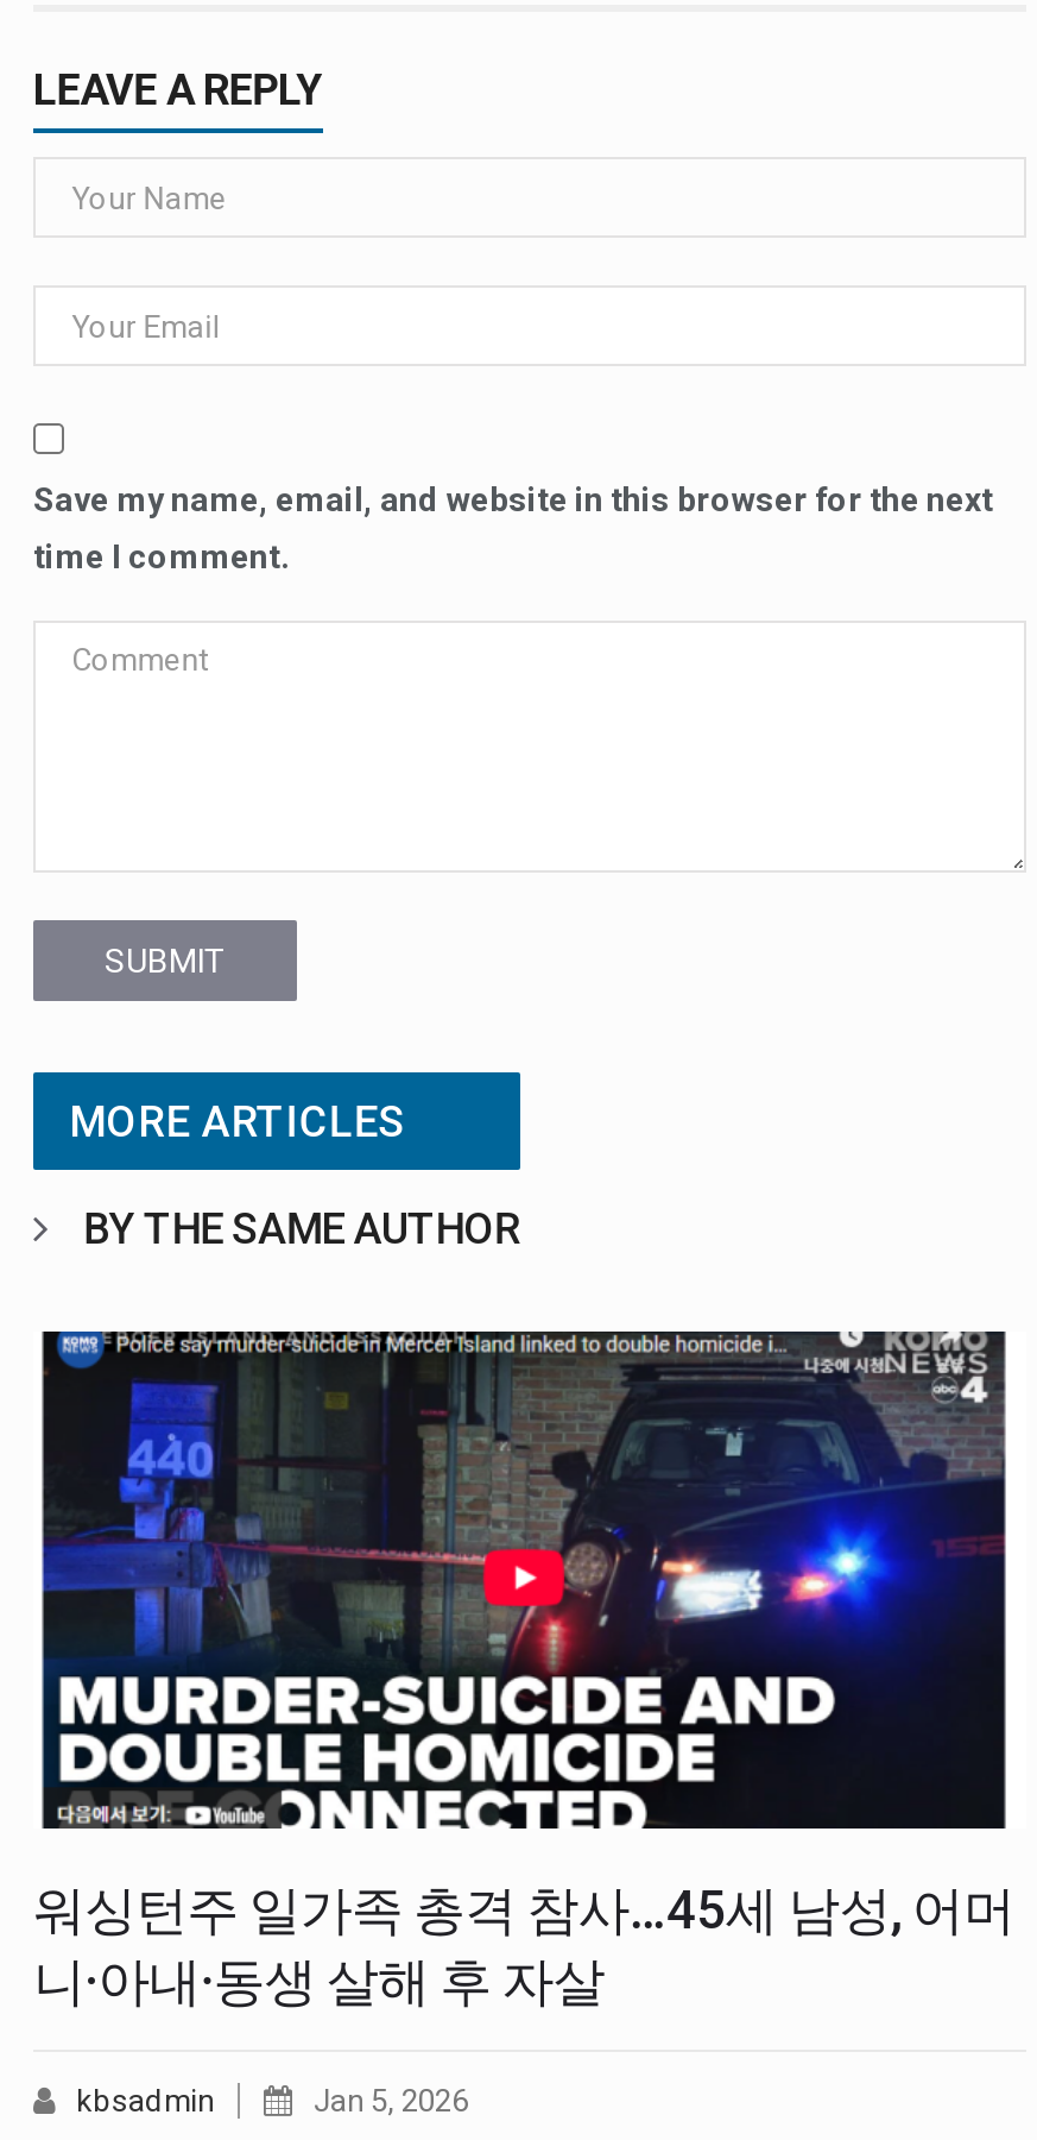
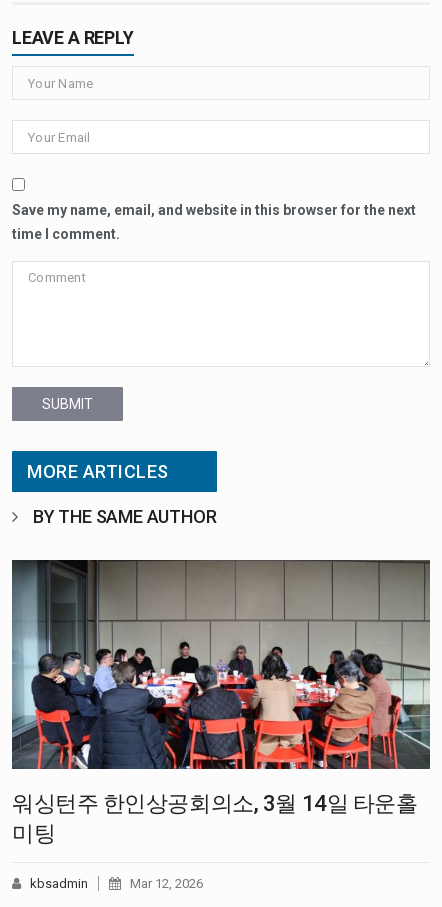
- [image]
- 워싱턴주 일가족 총격 참사…45세 남성, 어머
- 니·아내·동생 살해 후 자살
+ [image]
+ 워싱턴주 한인상공회의소, 3월 14일 타운홀
+ 미팅

- Jan 5, 2026
+ Mar 12, 2026
